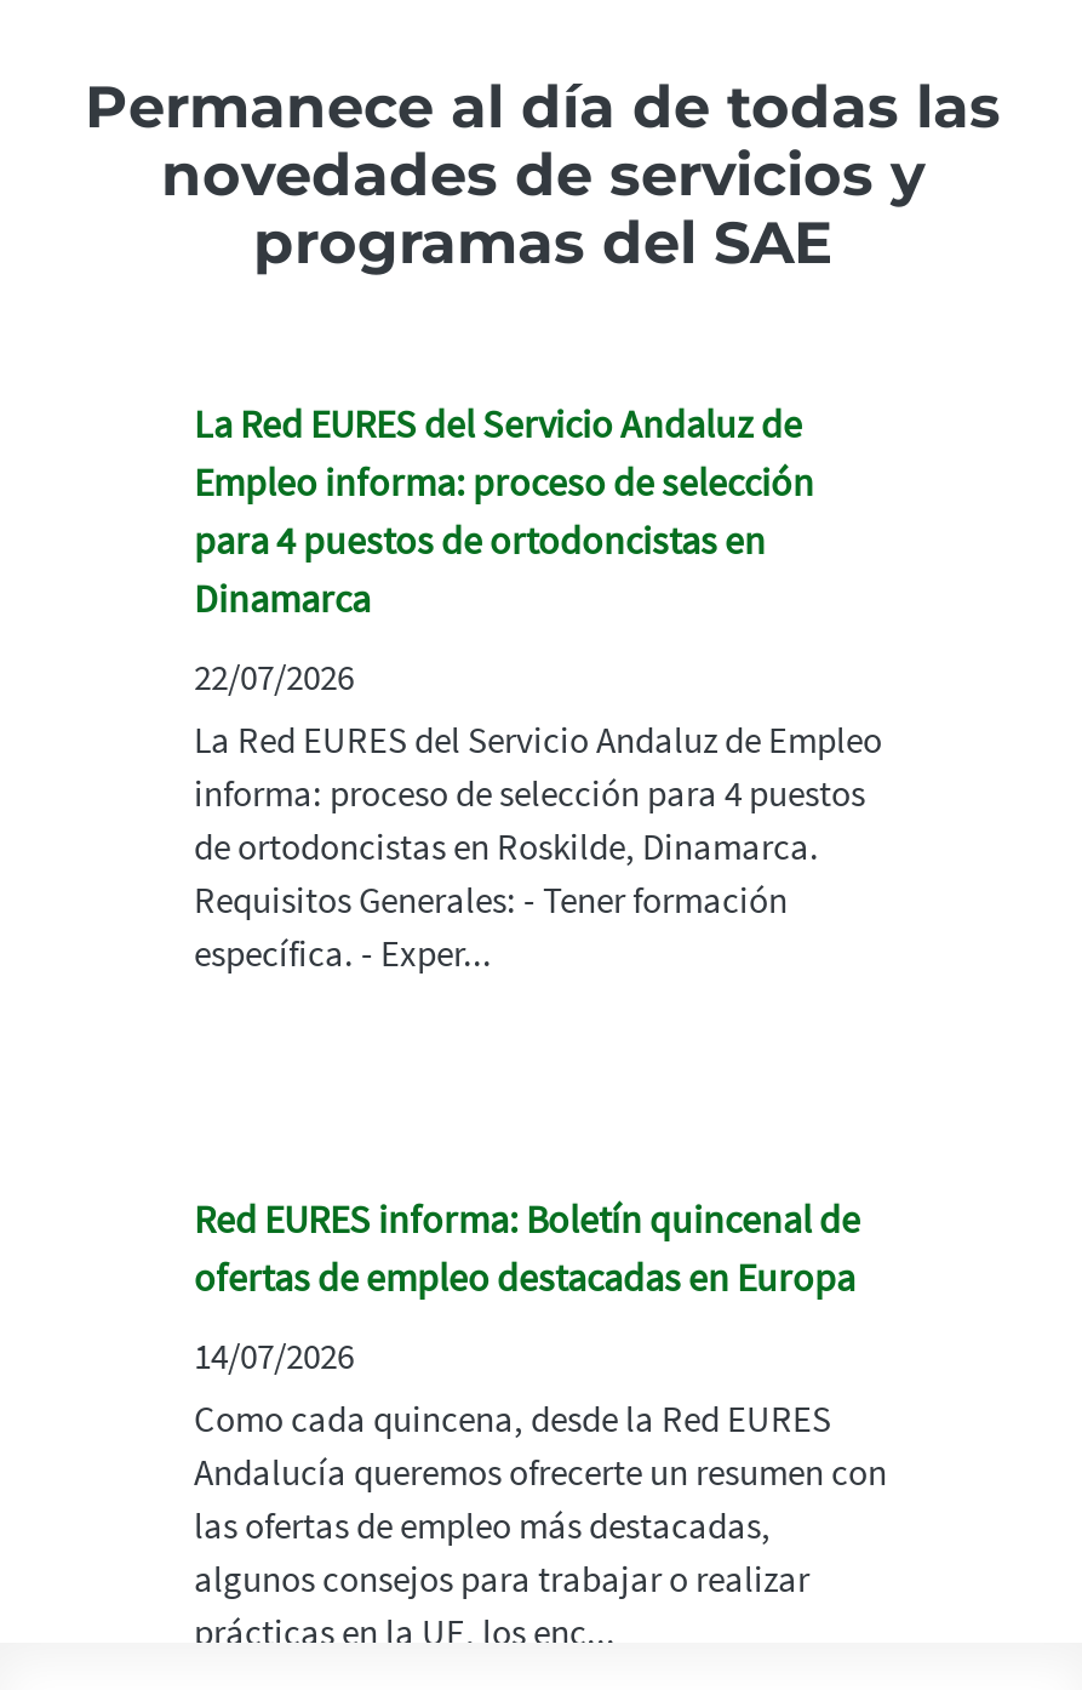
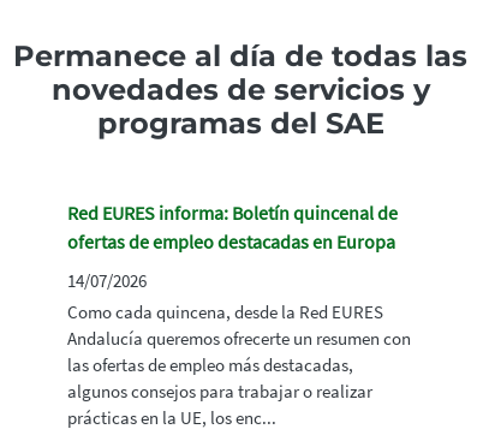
- La Red EURES del Servicio Andaluz de
- Empleo informa: proceso de selección
- para 4 puestos de ortodoncistas en
- Dinamarca
- 22/07/2026
- La Red EURES del Servicio Andaluz de Empleo
- informa: proceso de selección para 4 puestos
- de ortodoncistas en Roskilde, Dinamarca.
- Requisitos Generales: - Tener formación
- específica. - Exper...
